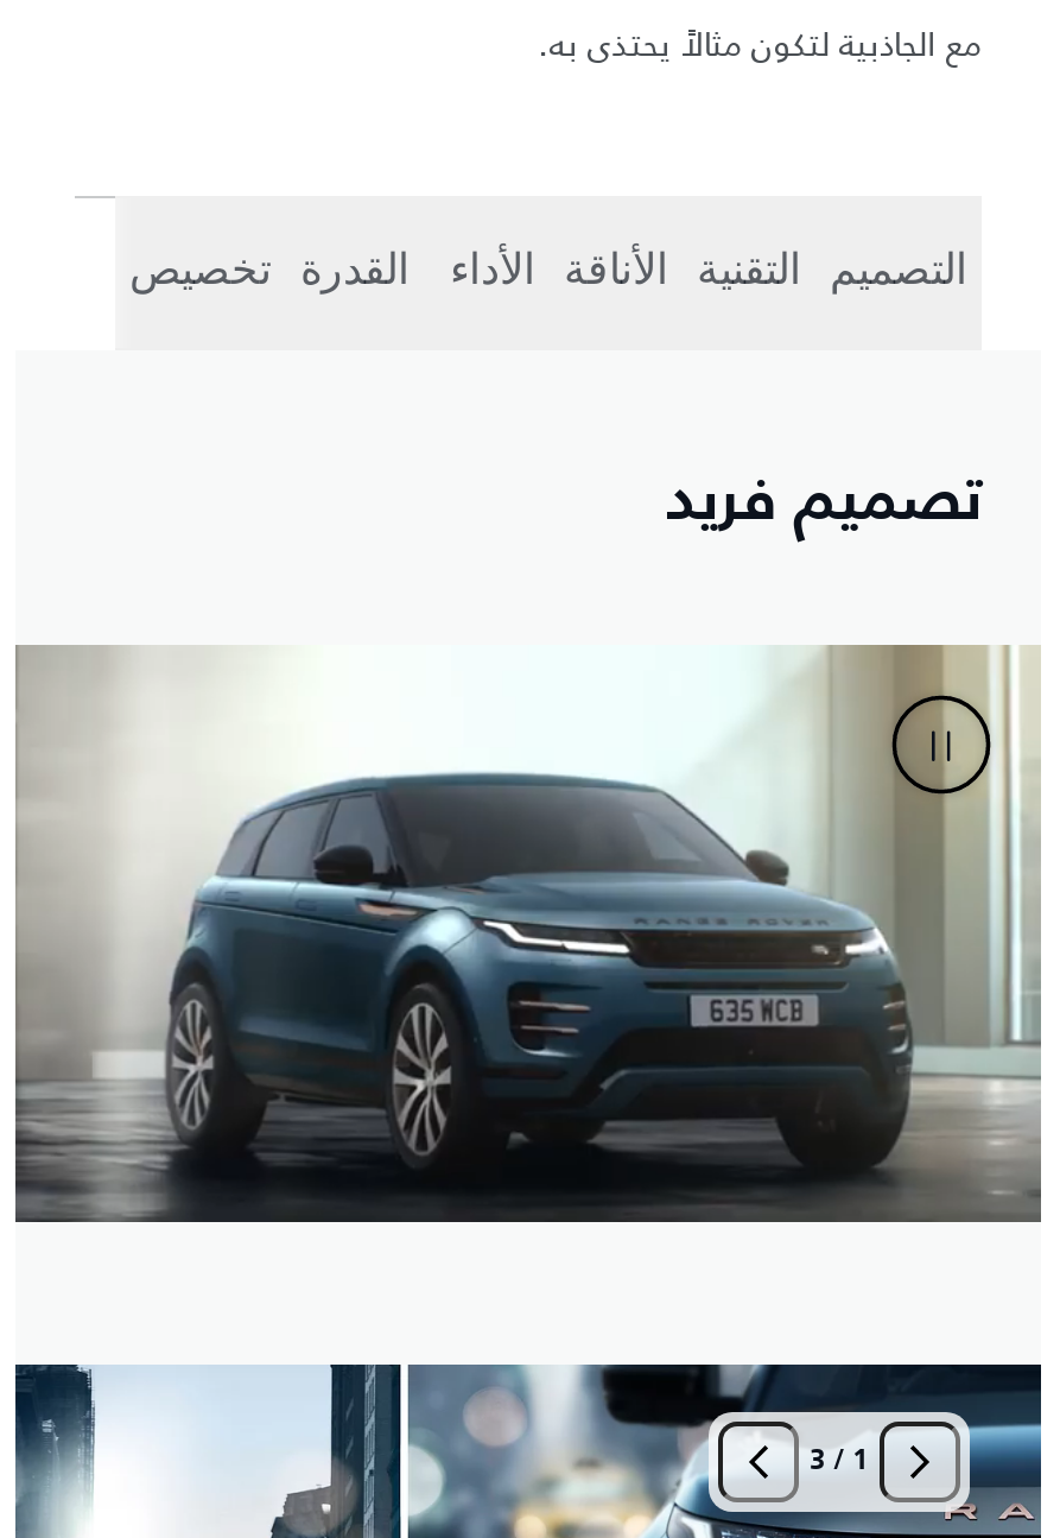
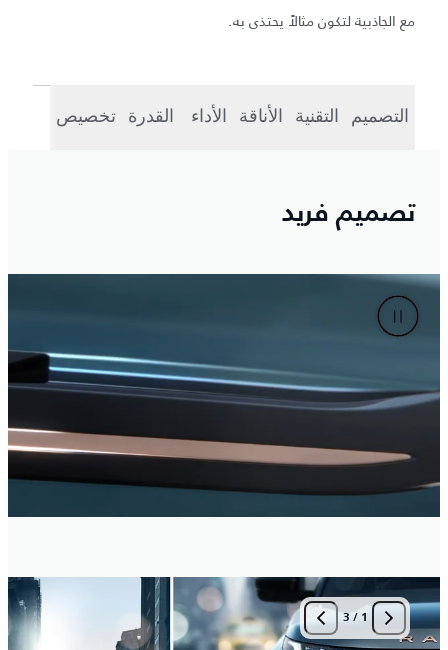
- [image]
+ [image]
